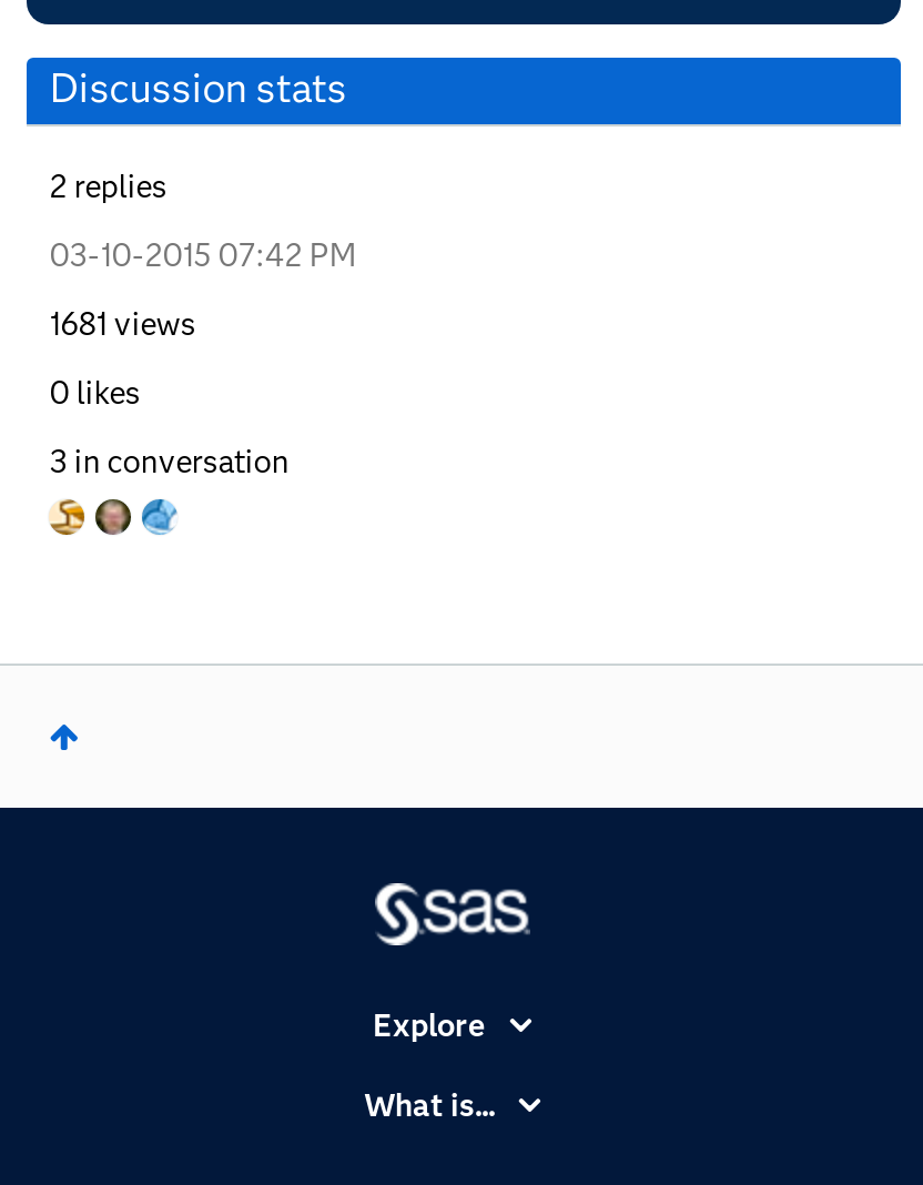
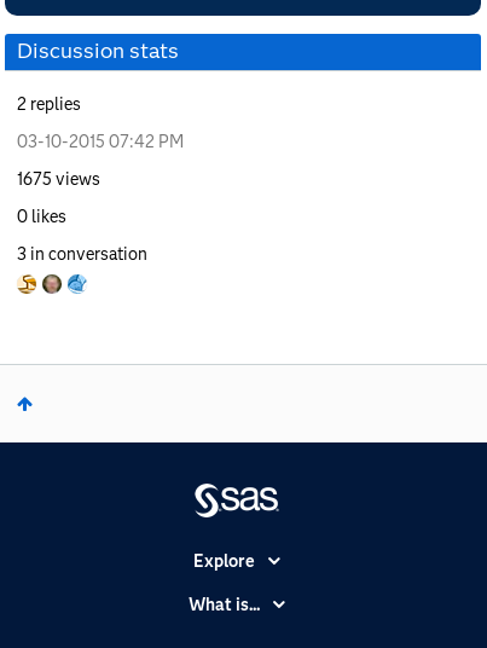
- 1681 views
+ 1675 views
